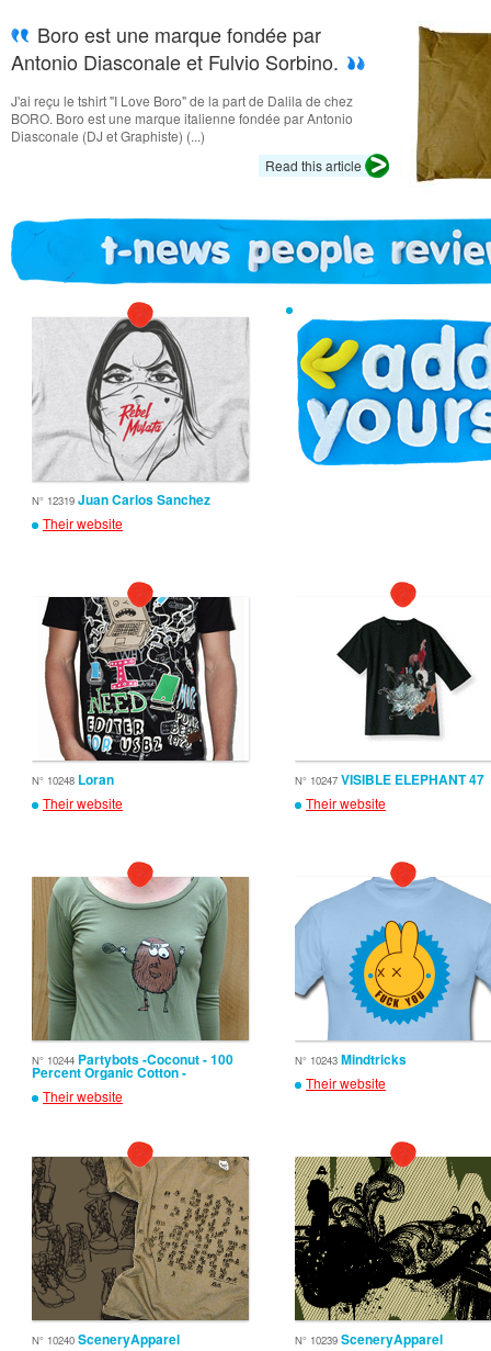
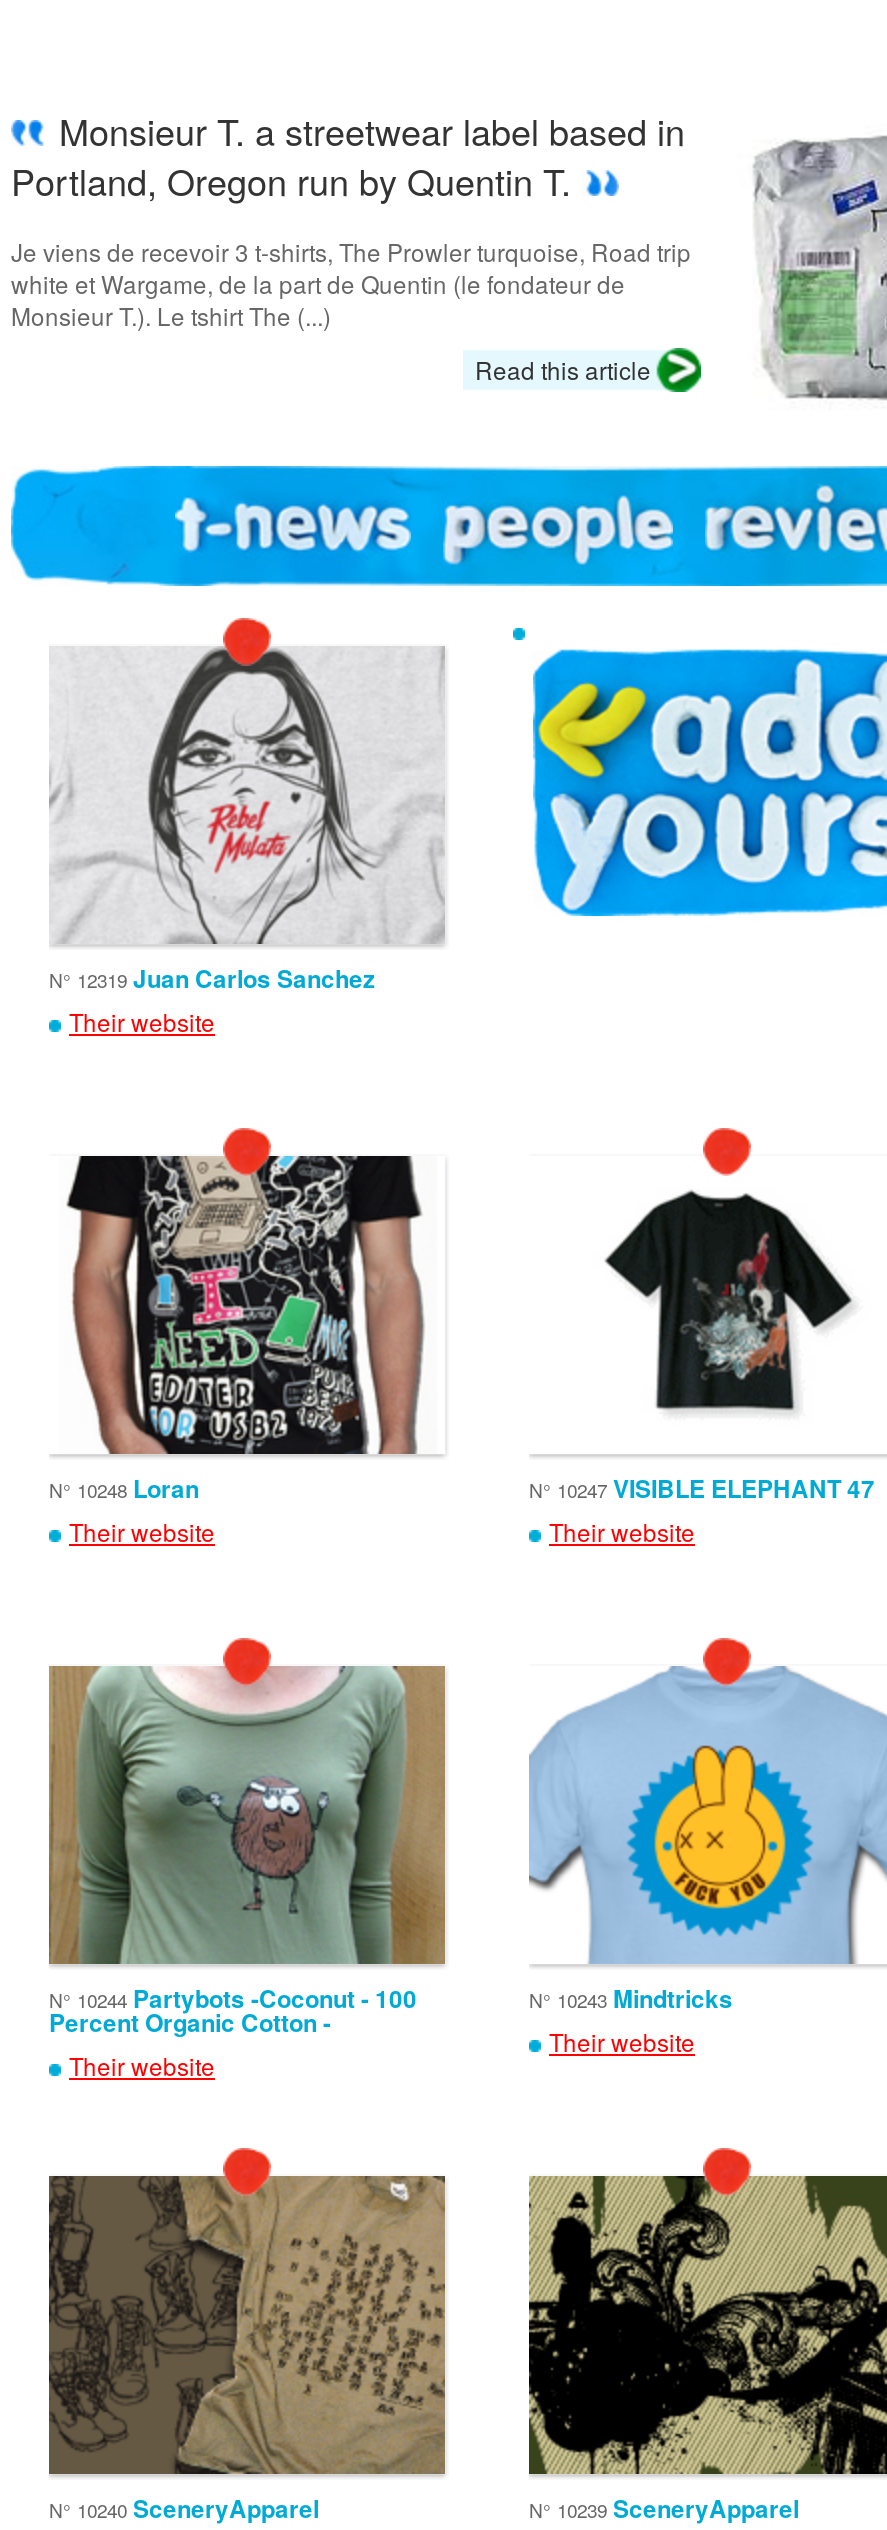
- Boro est une marque fondée par
- Antonio Diasconale et Fulvio Sorbino.
+ Monsieur T. a streetwear label based in
+ Portland, Oregon run by Quentin T.

- [image]
+ [image]

- J'ai reçu le tshirt "I Love Boro" de la part de Dalila de chez
- BORO. Boro est une marque italienne fondée par Antonio
- Diasconale (DJ et Graphiste) (...)
+ Je viens de recevoir 3 t-shirts, The Prowler turquoise, Road trip
+ white et Wargame, de la part de Quentin (le fondateur de
+ Monsieur T.). Le tshirt The (...)
